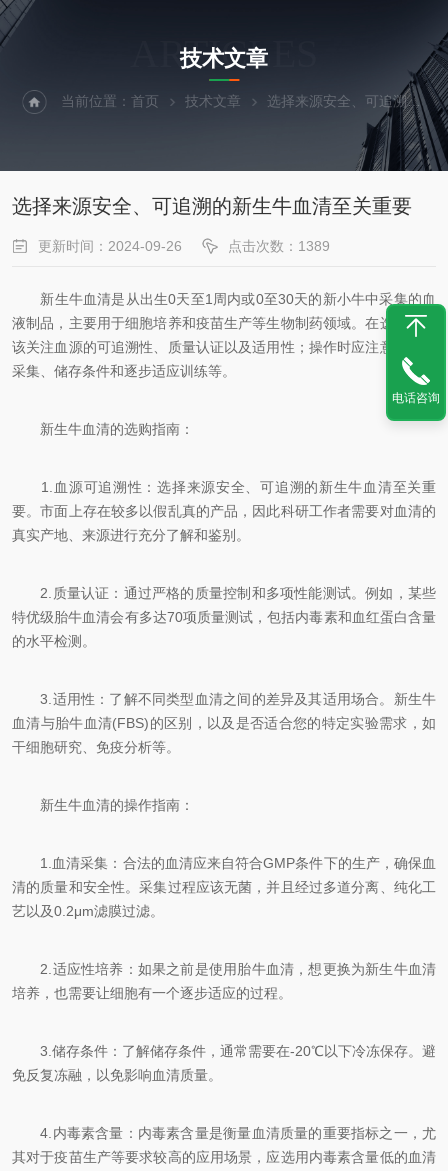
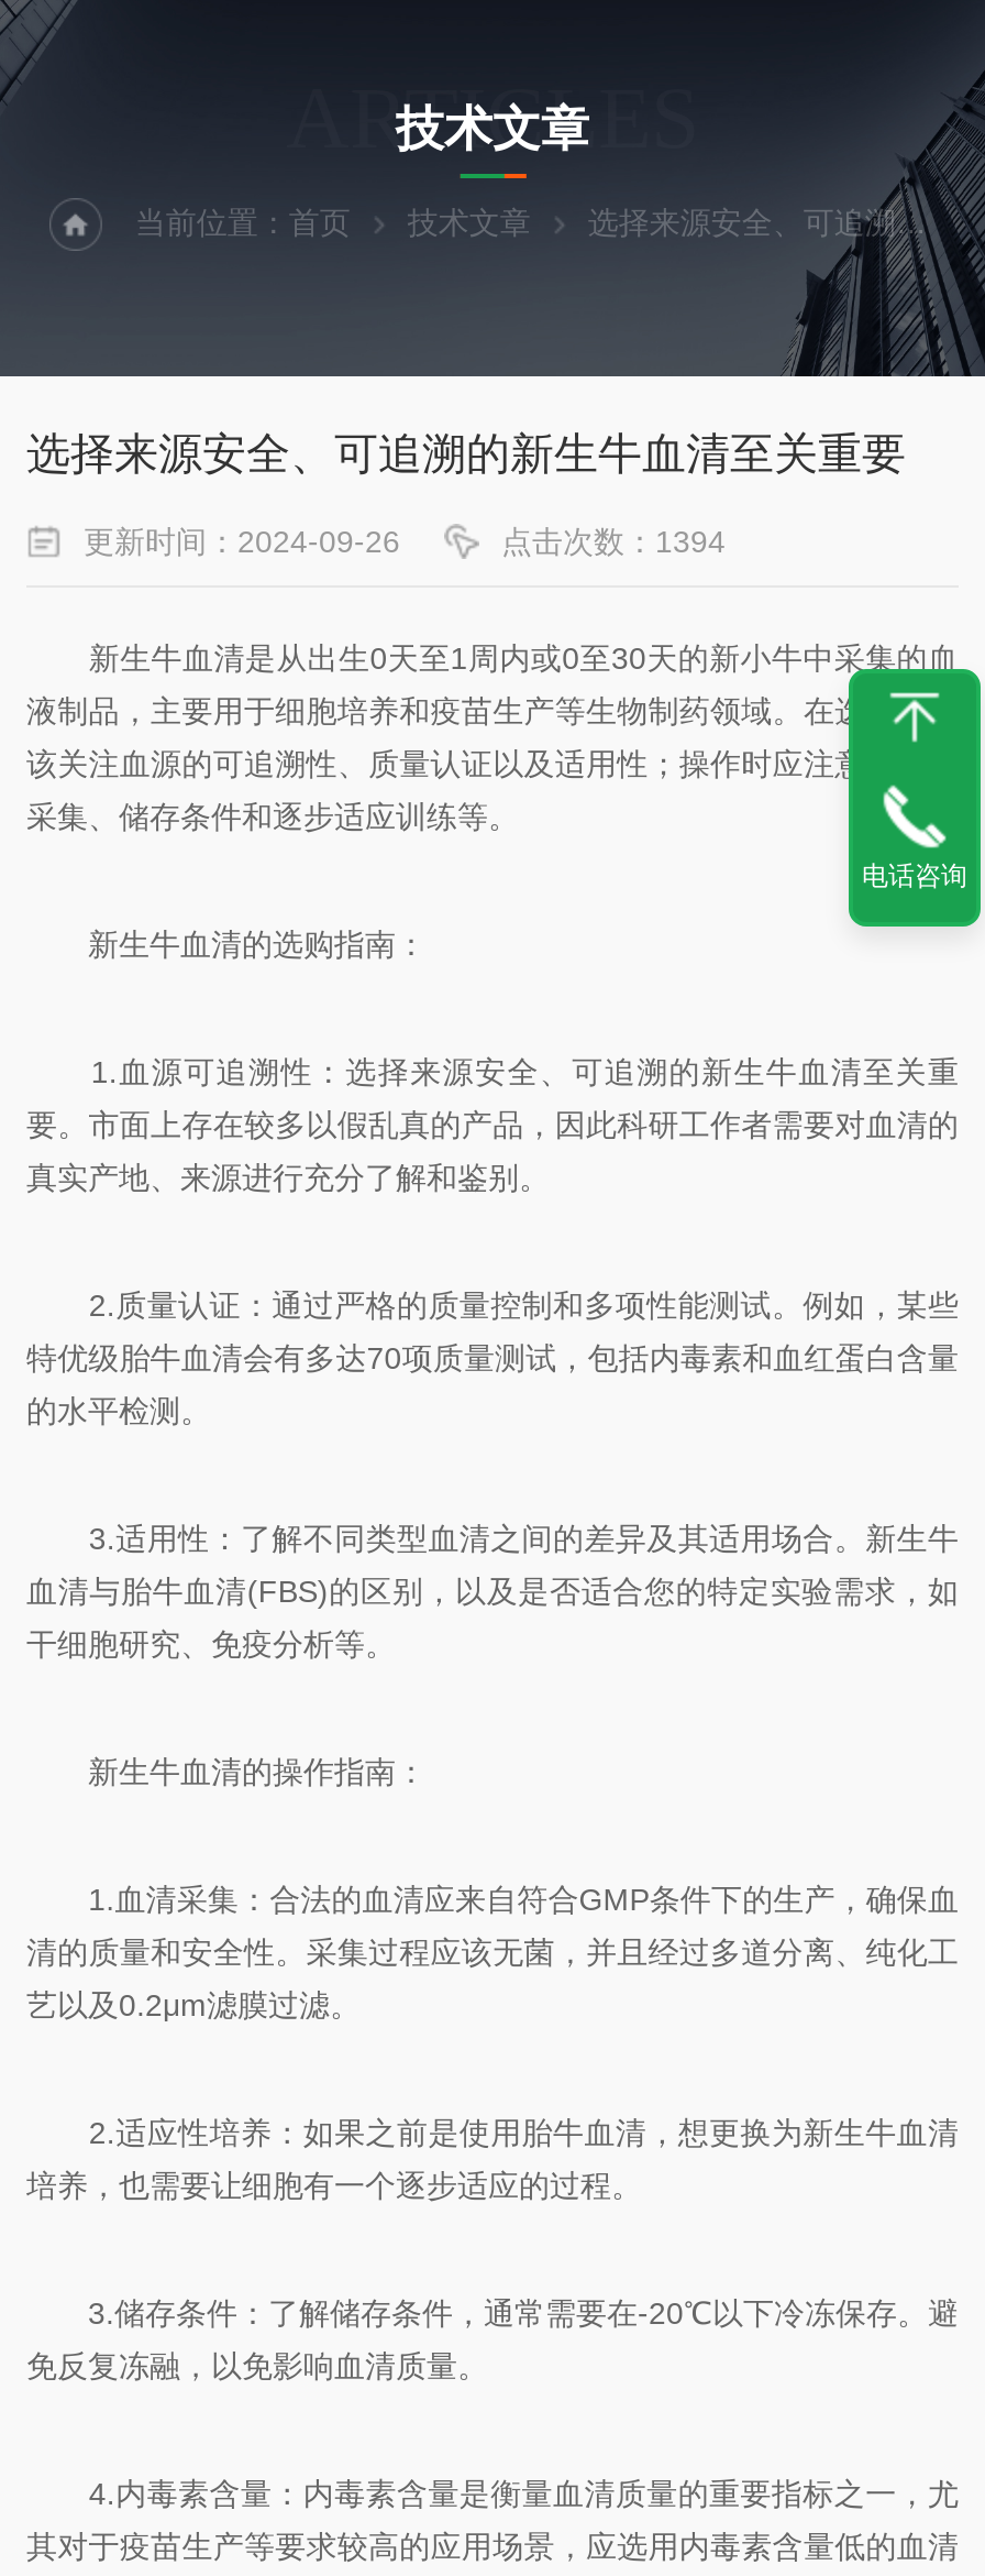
- 点击次数：1389
+ 点击次数：1394
